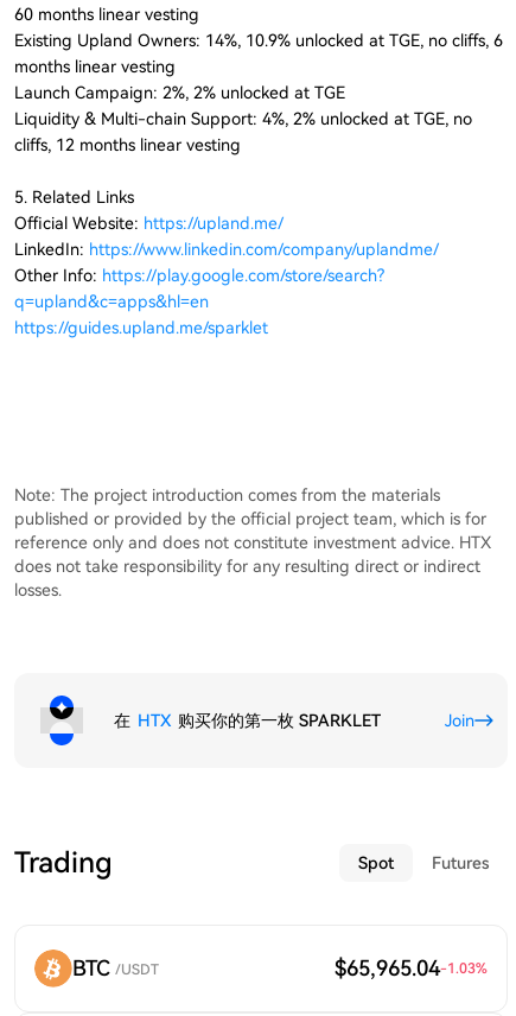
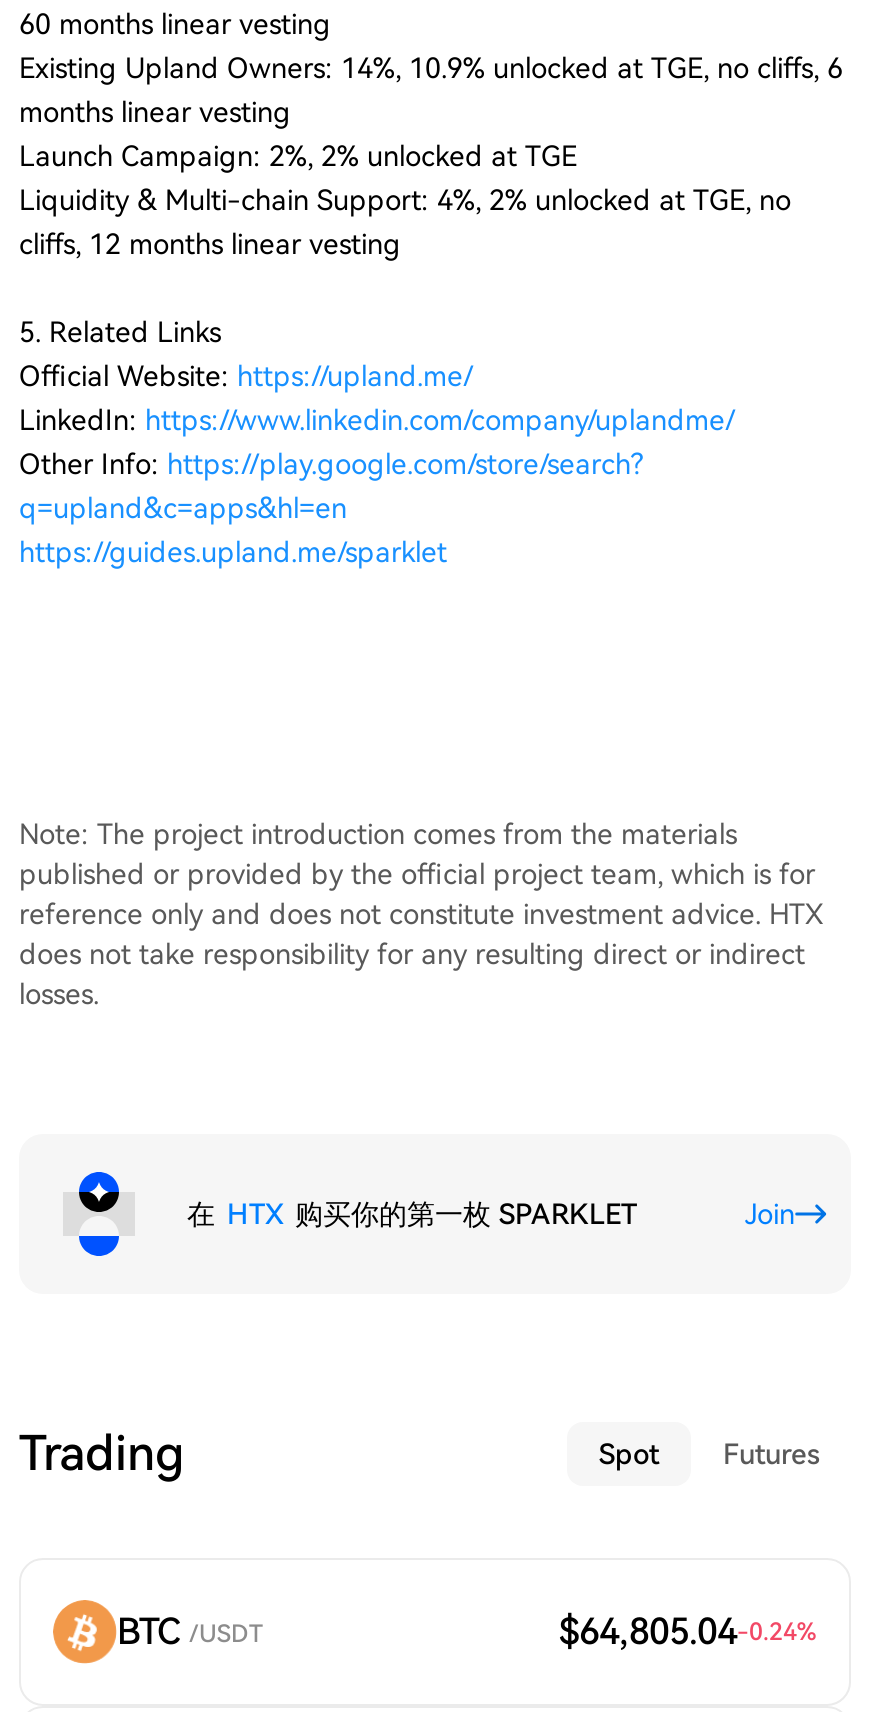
- $65,965.04-1.03%
+ $64,805.04-0.24%
